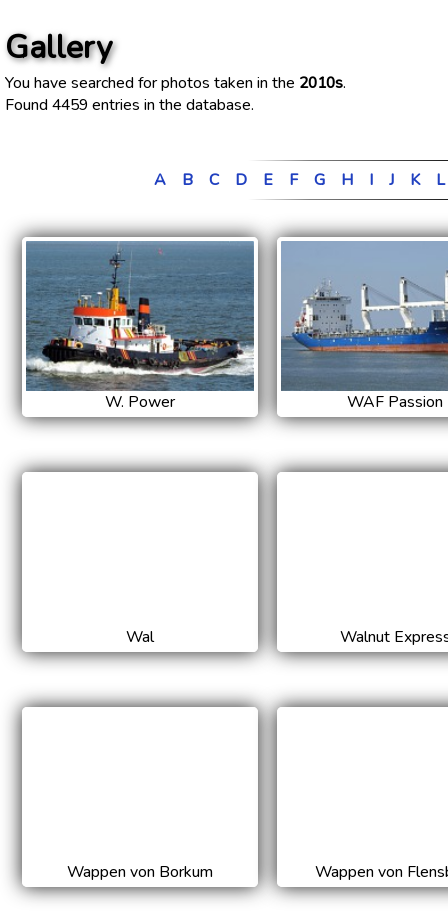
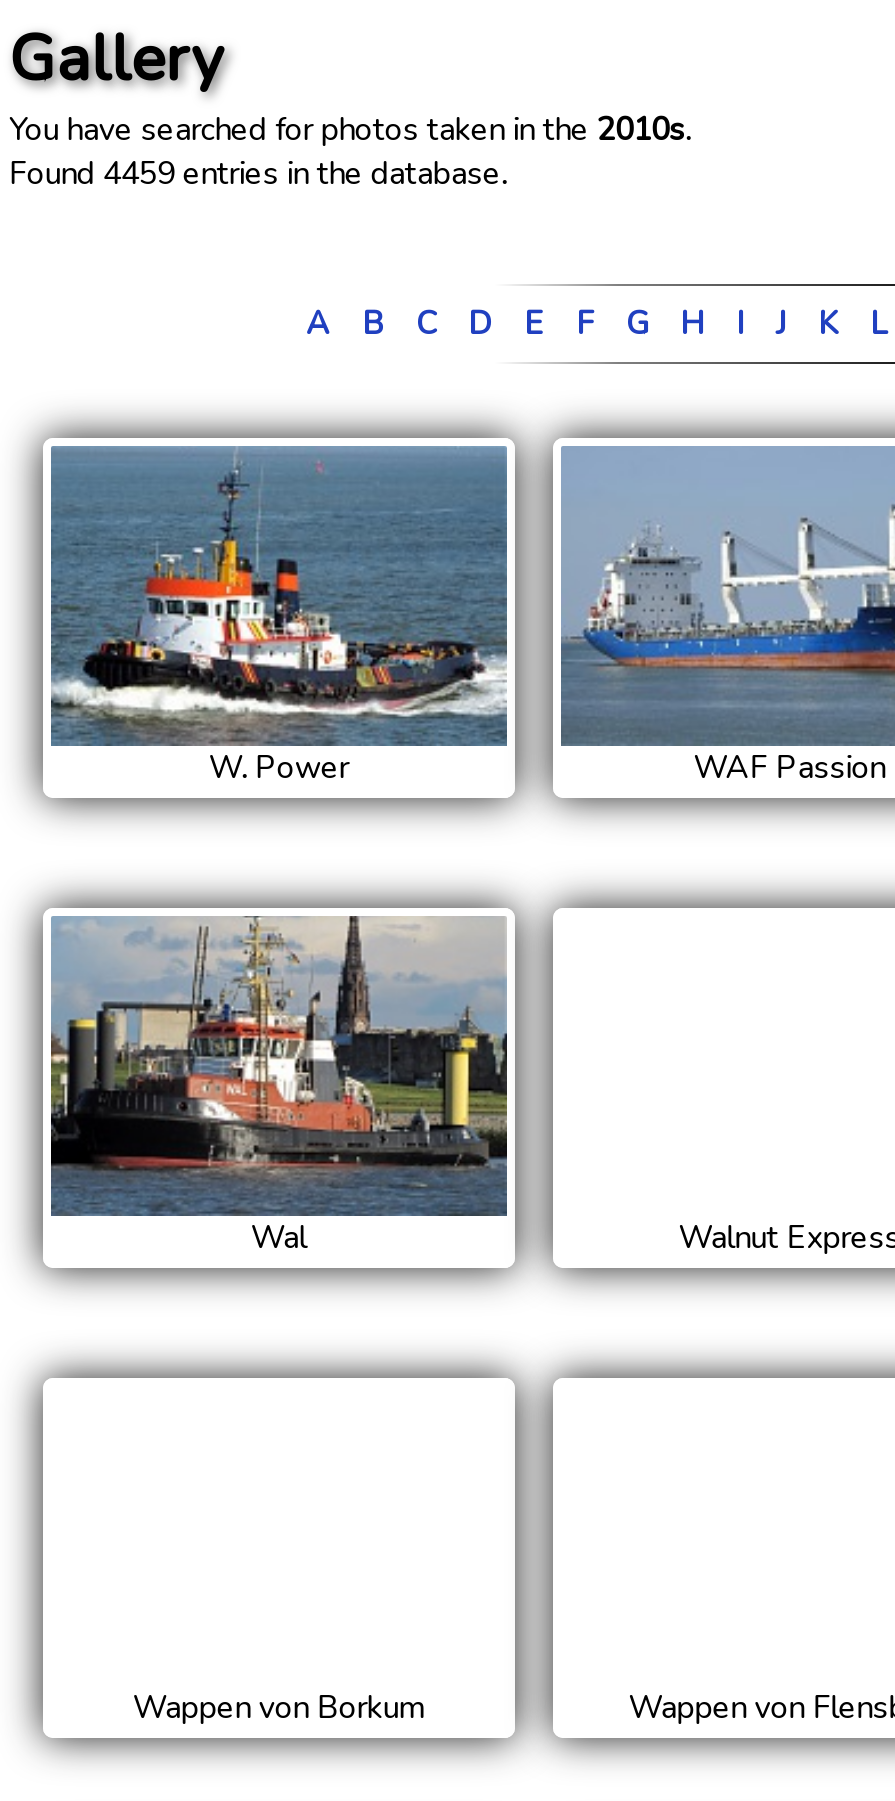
+ [image]
